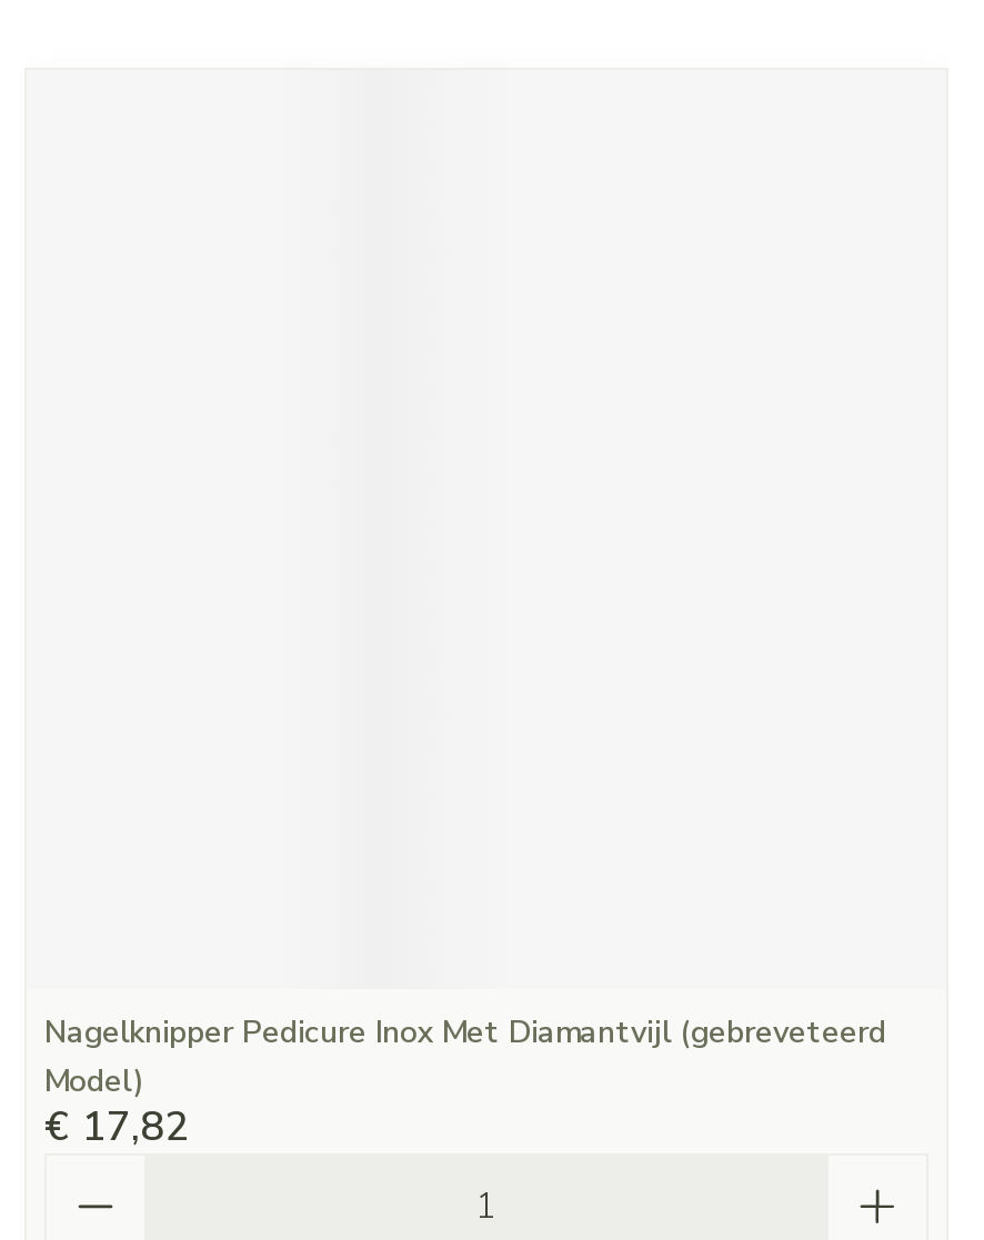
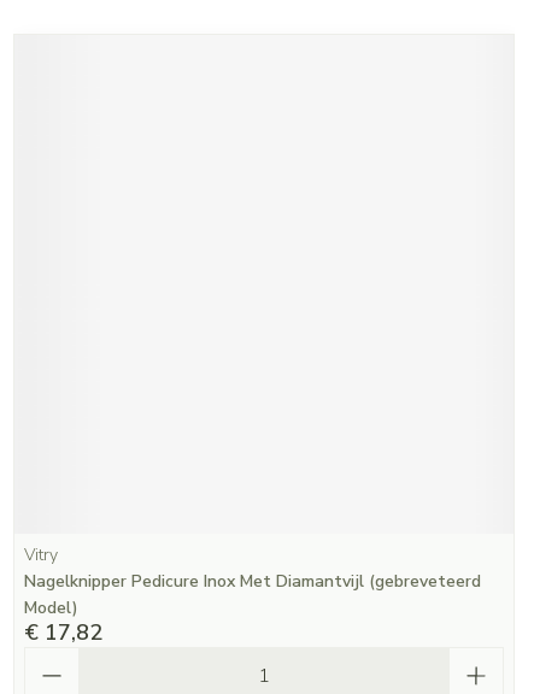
+ Vitry
